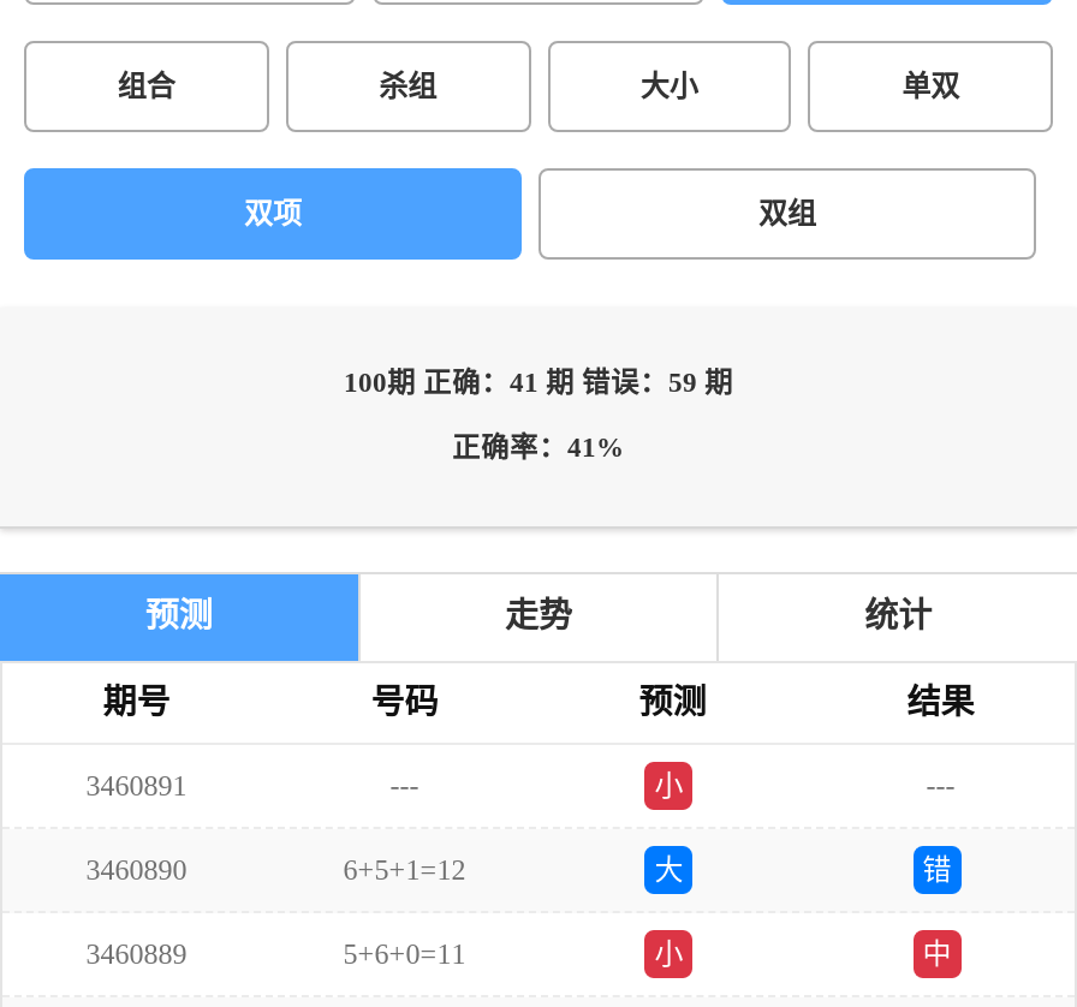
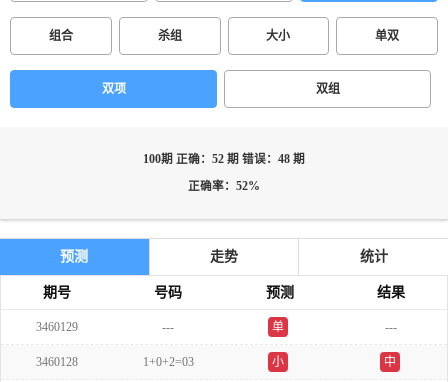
- 100期 正确：41 期 错误：59 期
+ 100期 正确：52 期 错误：48 期

- 正确率：41%
+ 正确率：52%

- 3460891
+ 3460129

- 小
+ 单

- 3460890
- 6+5+1=12
- 大
- 错
- 3460889
- 5+6+0=11
+ 3460128
+ 1+0+2=03
